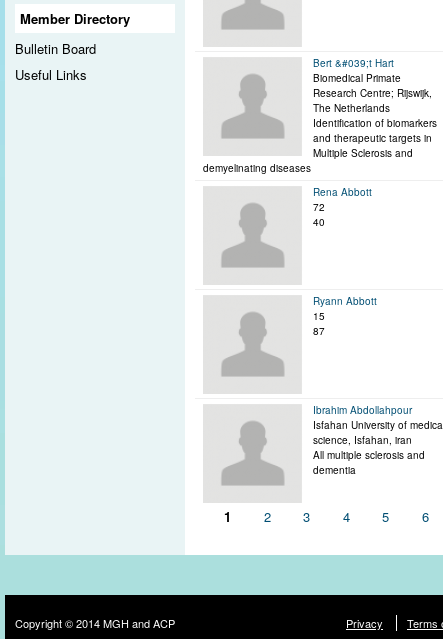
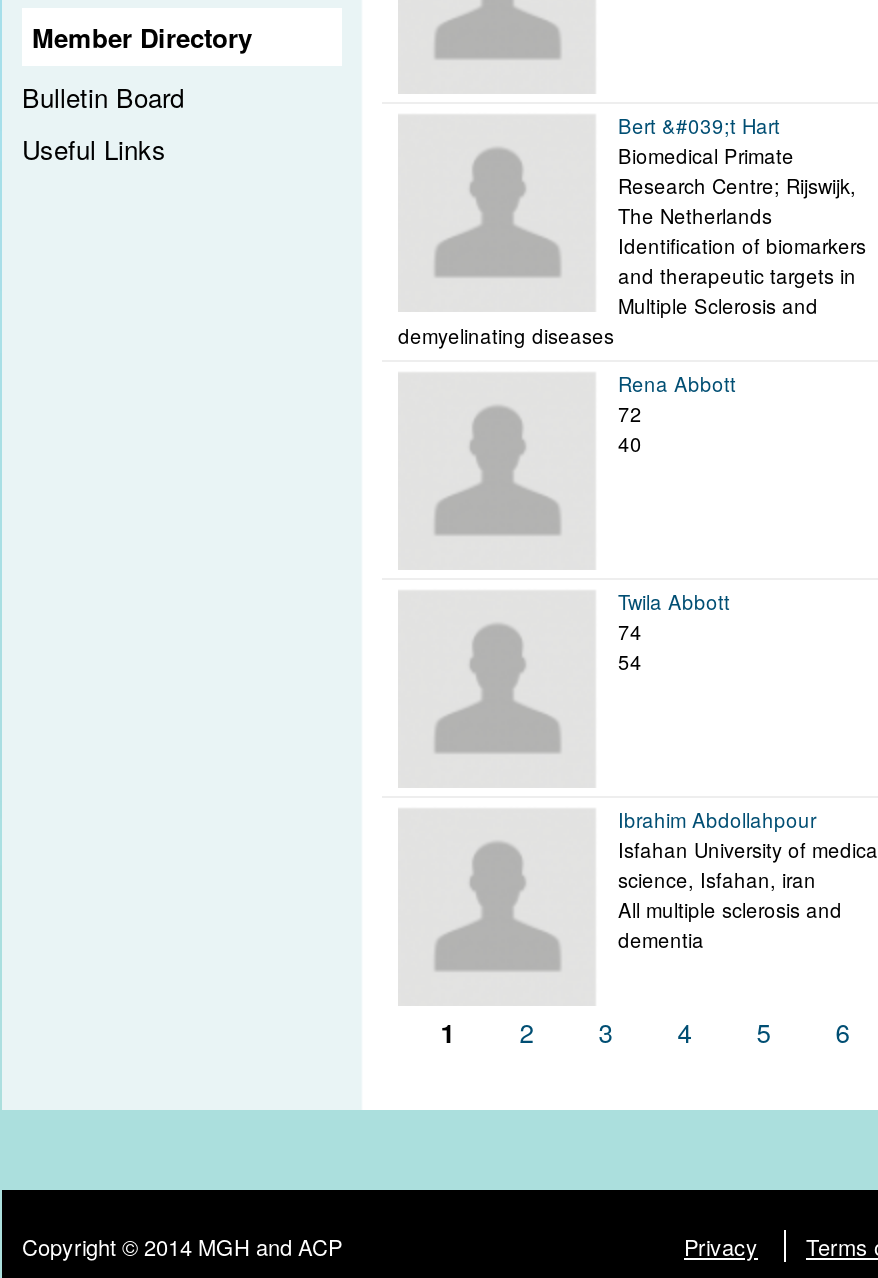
- Ryann Abbott
+ Twila Abbott

- 15
+ 74

- 87
+ 54
